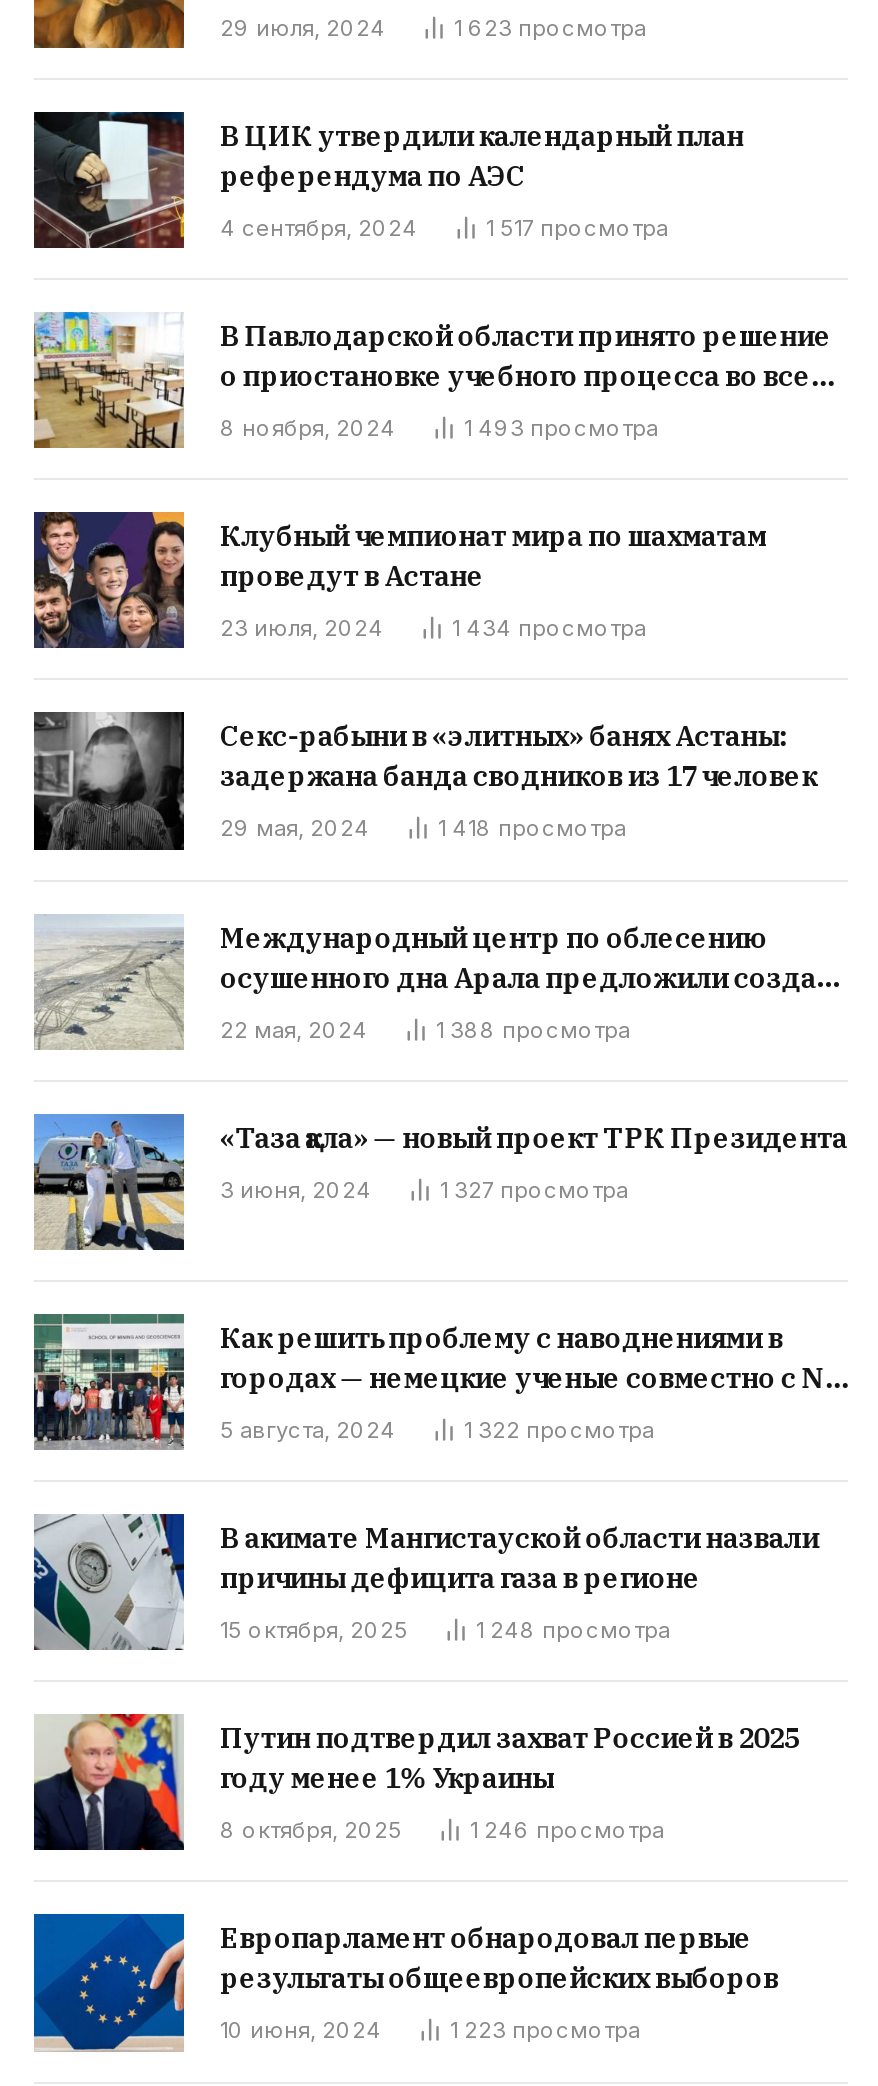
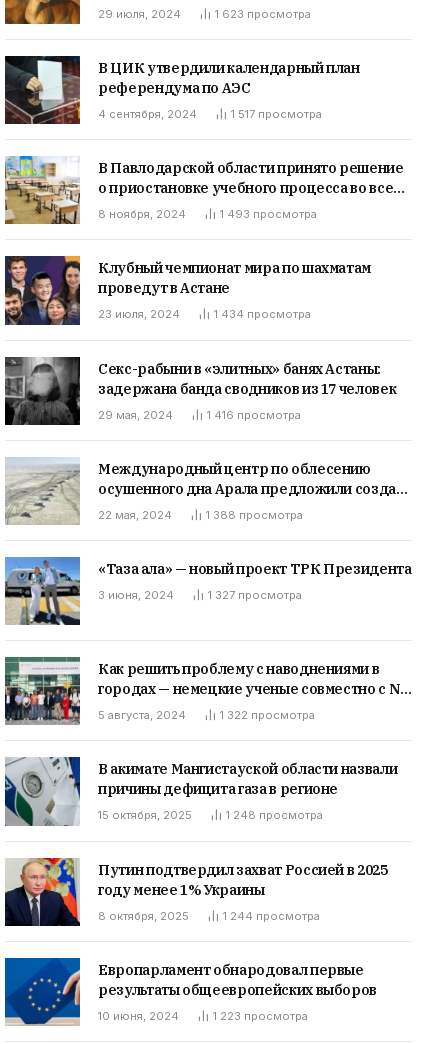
- 1 418 просмотра
+ 1 416 просмотра

- 1 246 просмотра
+ 1 244 просмотра
